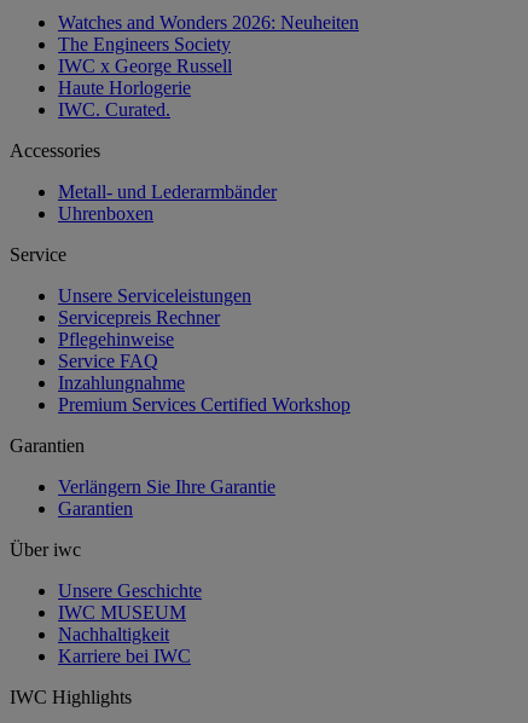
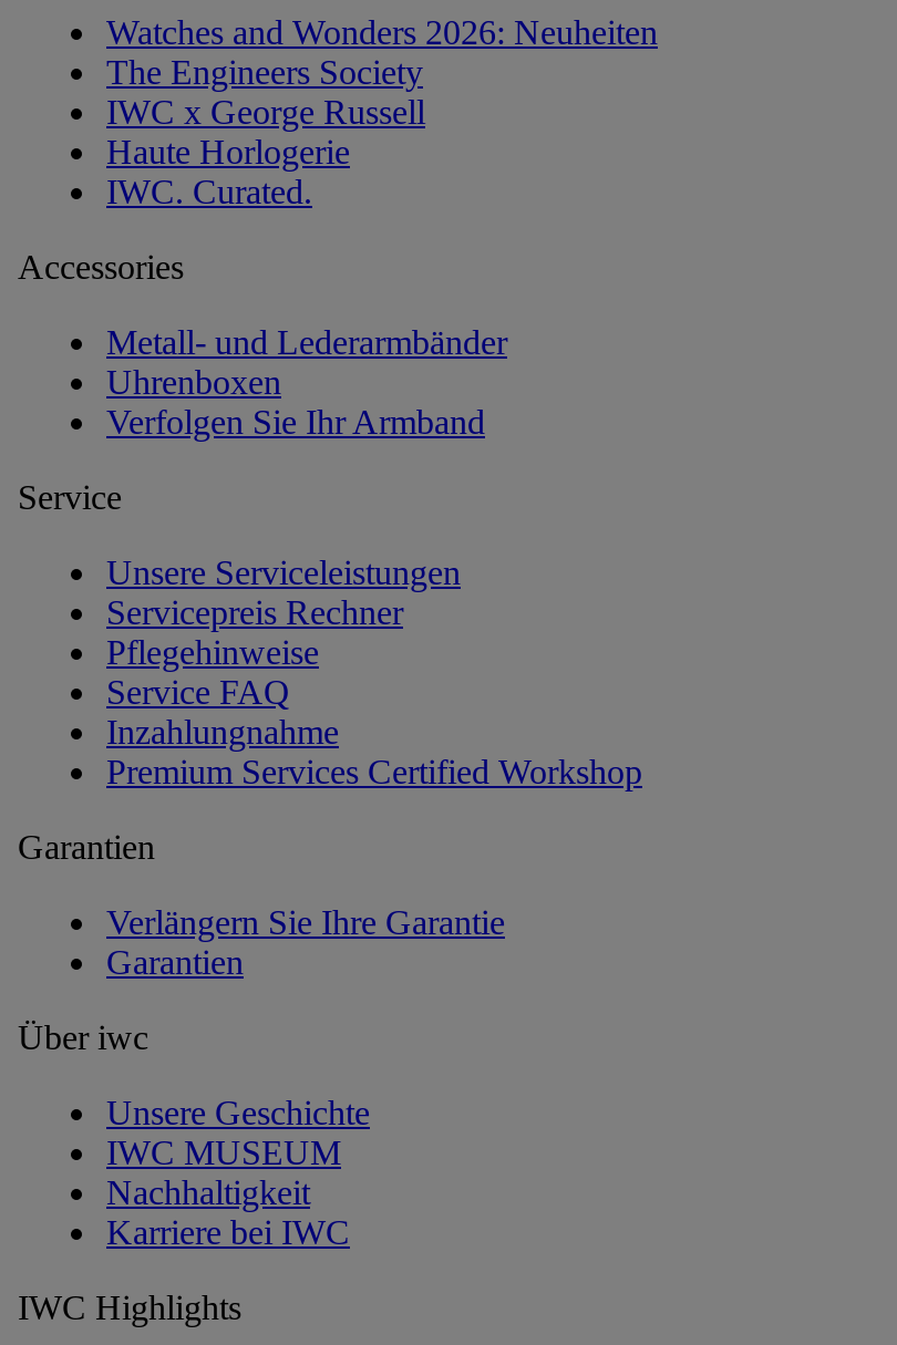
+ Verfolgen Sie Ihr Armband
